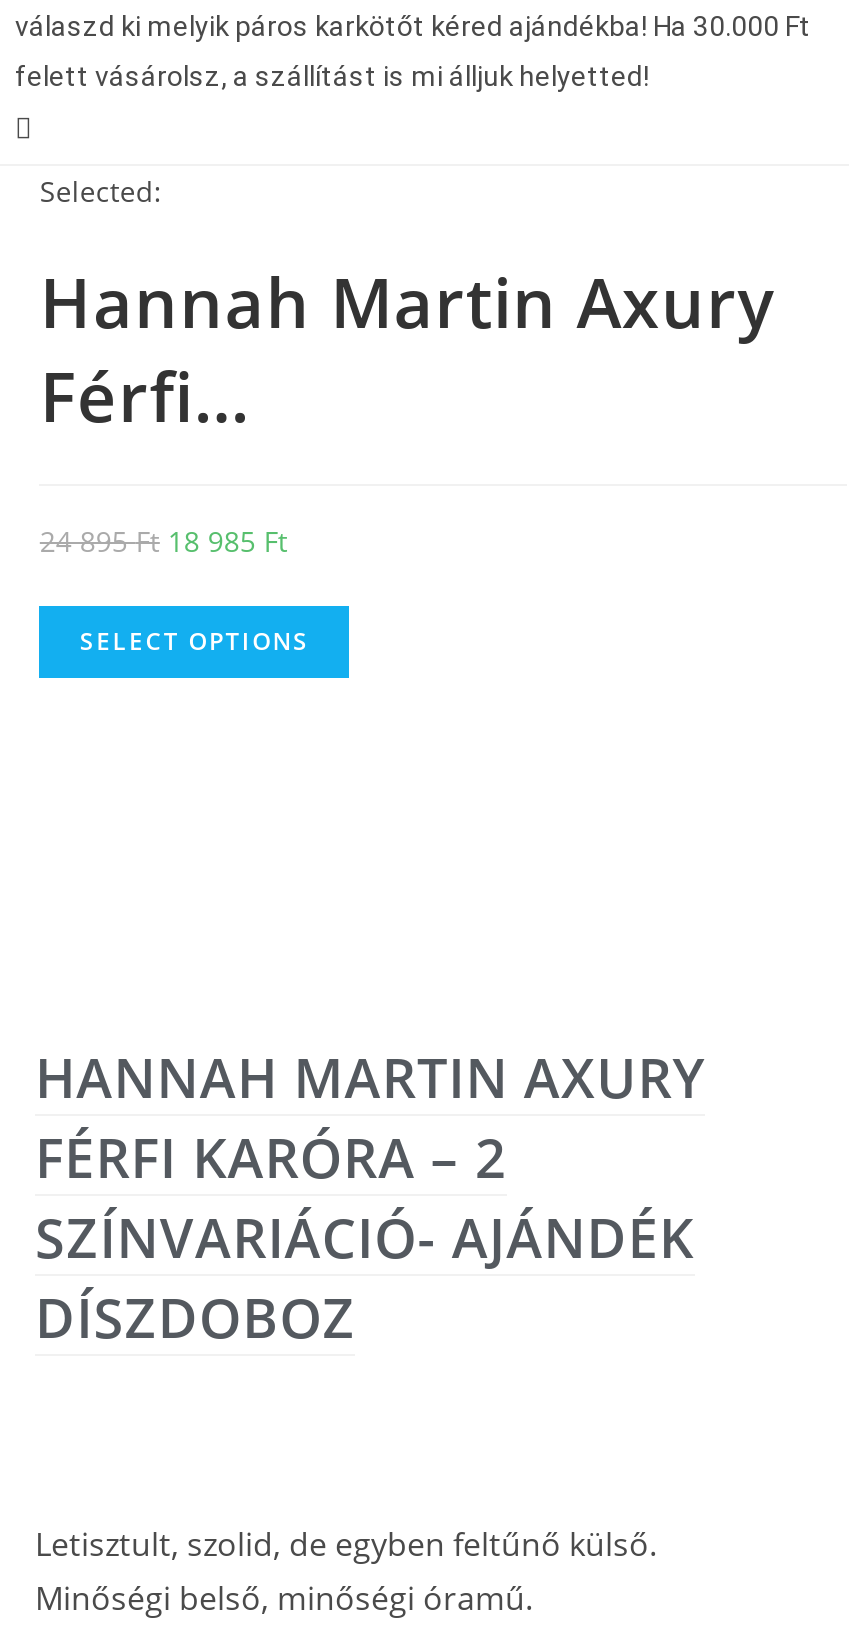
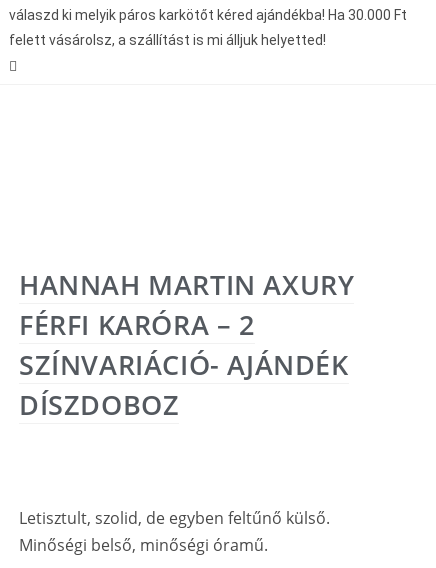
- Selected:
- Hannah Martin Axury
- Férfi…
- 24 895Ft 18 985 Ft
- SELECT OPTIONS
